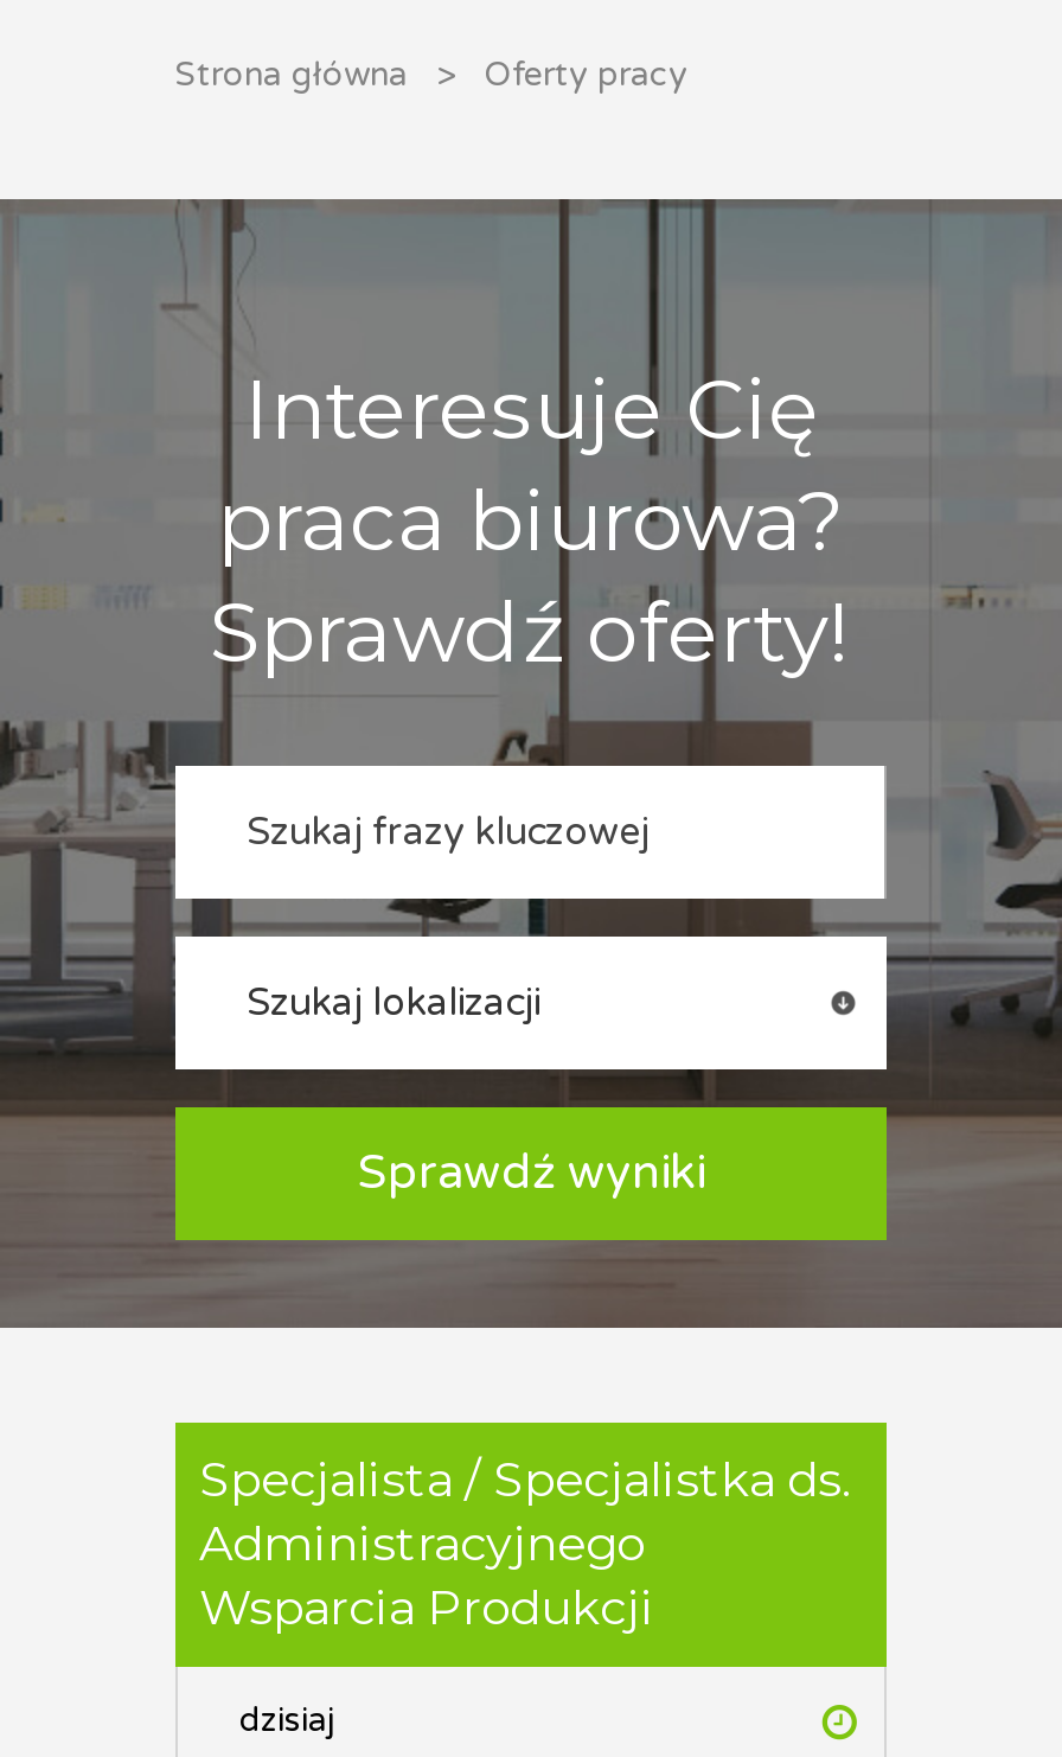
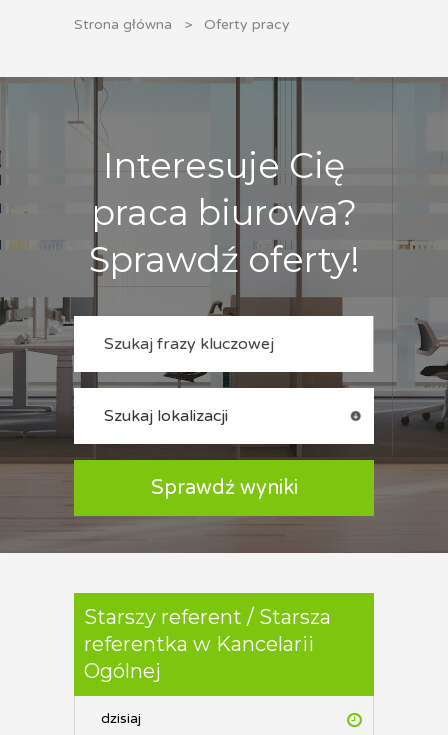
- Specjalista / Specjalistka ds.
- Administracyjnego
- Wsparcia Produkcji
+ Starszy referent / Starsza
+ referentka w Kancelarii
+ Ogólnej
